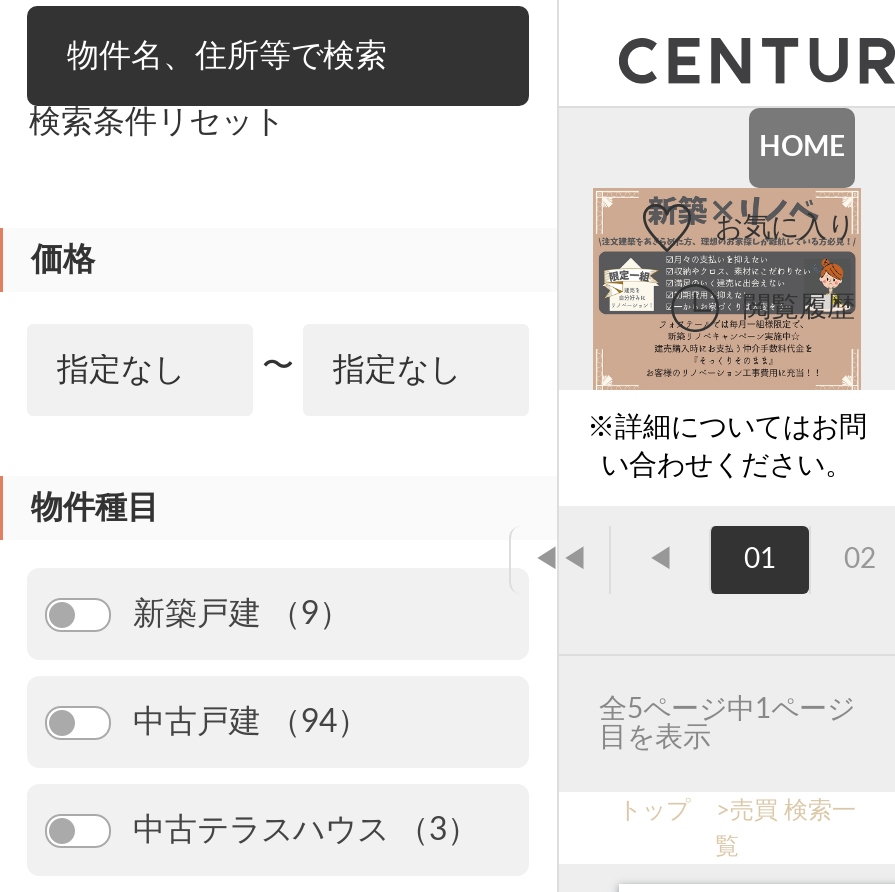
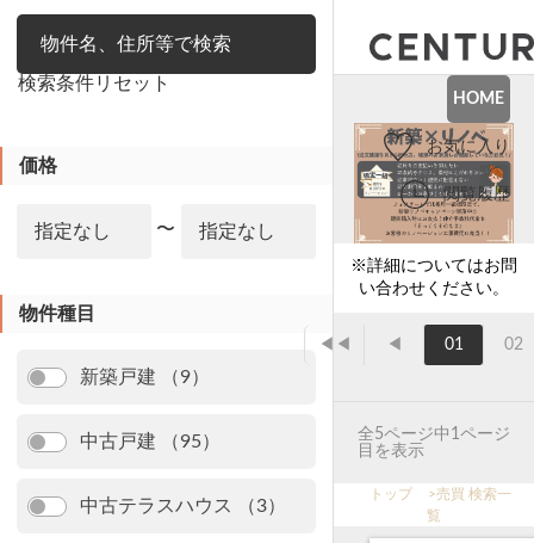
- 中古戸建 （94）
+ 中古戸建 （95）
